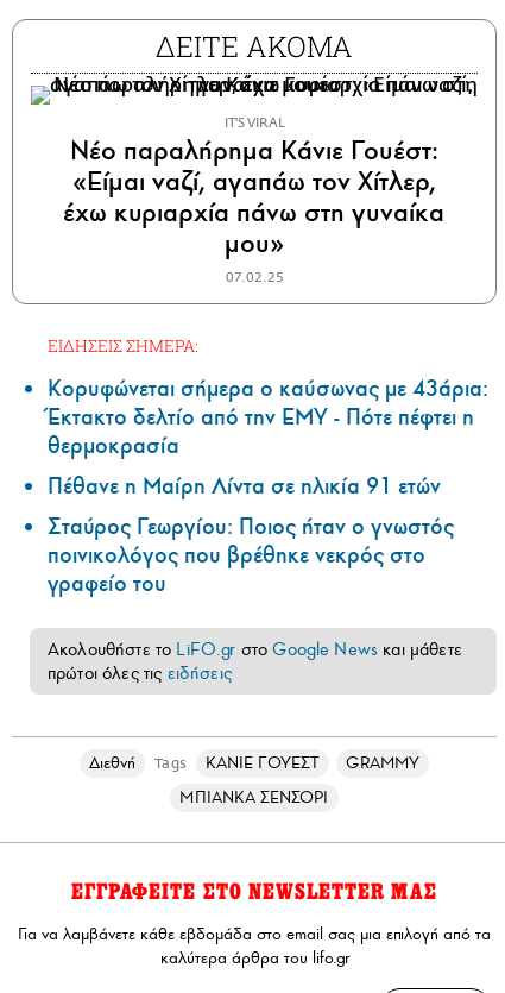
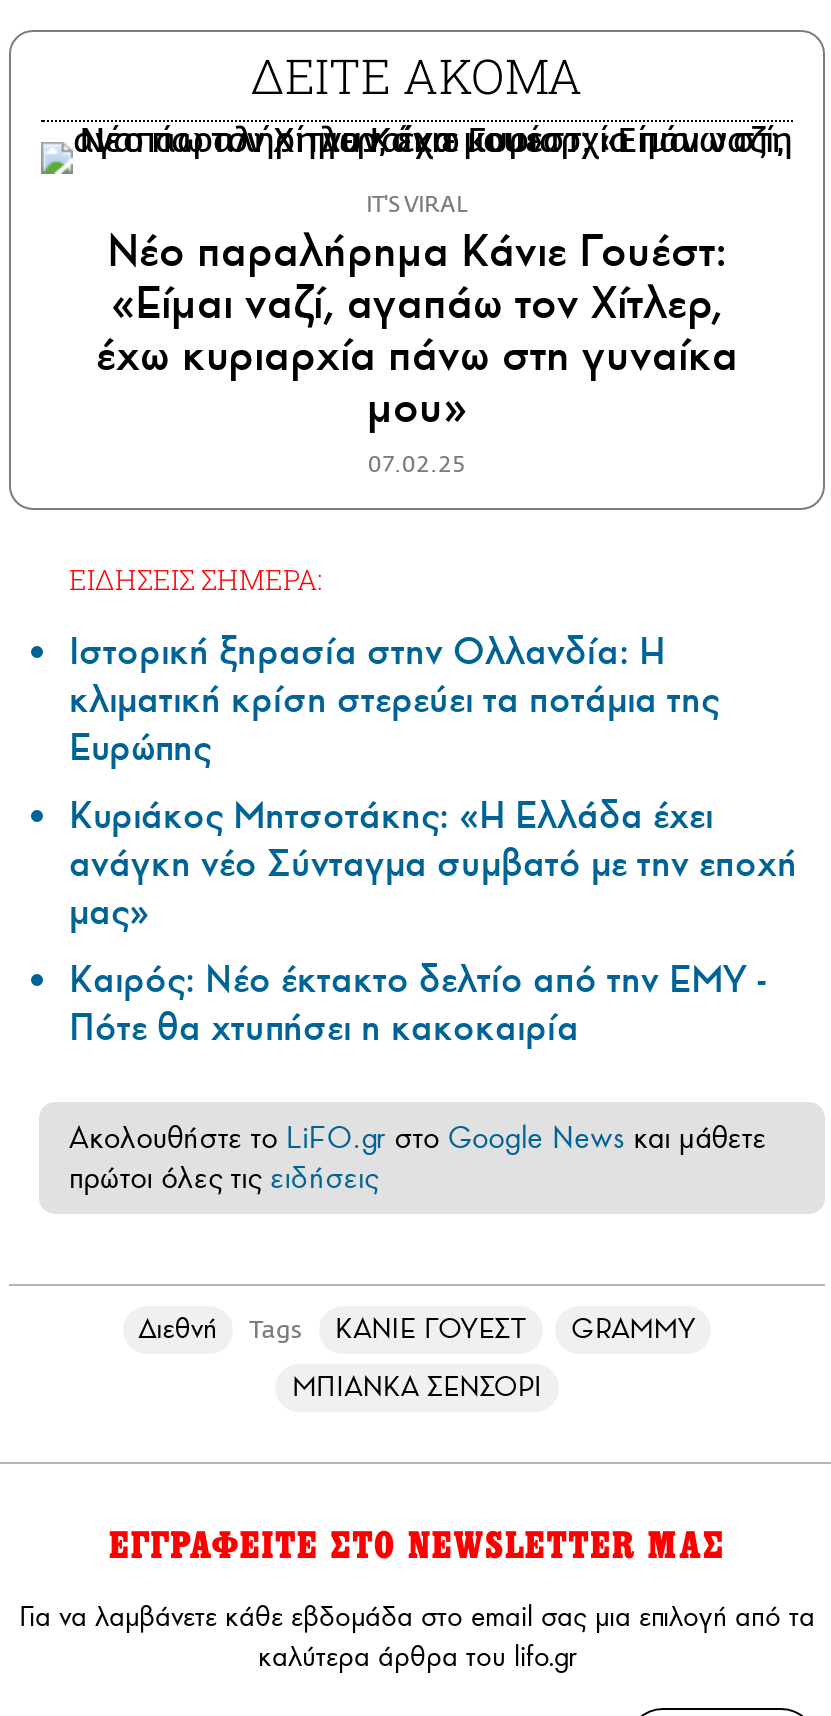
- Κορυφώνεται σήμερα ο καύσωνας με 43άρια:
- Έκτακτο δελτίο από την ΕΜΥ - Πότε πέφτει η
- θερμοκρασία
- Πέθανε η Μαίρη Λίντα σε ηλικία 91 ετών
- Σταύρος Γεωργίου: Ποιος ήταν ο γνωστός
- ποινικολόγος που βρέθηκε νεκρός στο
- γραφείο του
+ Ιστορική ξηρασία στην Ολλανδία: Η
+ κλιματική κρίση στερεύει τα ποτάμια της
+ Ευρώπης
+ Κυριάκος Μητσοτάκης: «Η Ελλάδα έχει
+ ανάγκη νέο Σύνταγμα συμβατό με την εποχή
+ μας»
+ Καιρός: Νέο έκτακτο δελτίο από την ΕΜΥ -
+ Πότε θα χτυπήσει η κακοκαιρία
